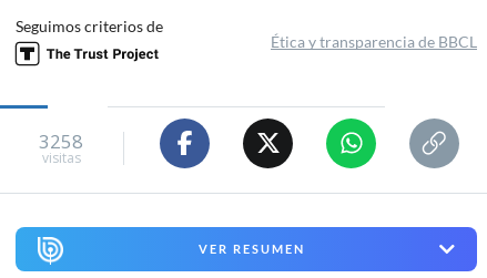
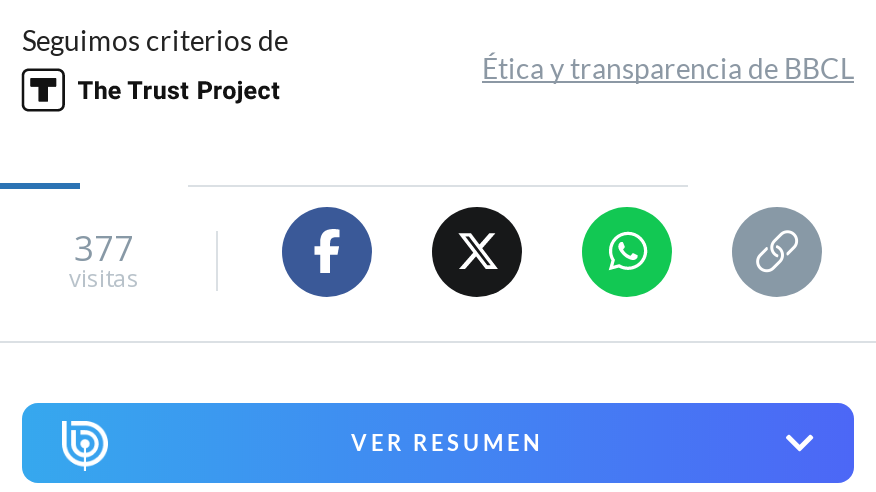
- 3258
+ 377
